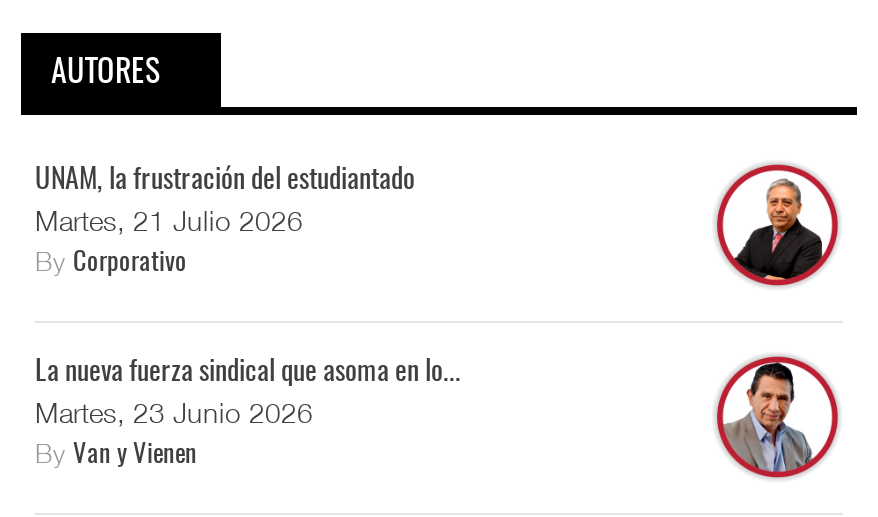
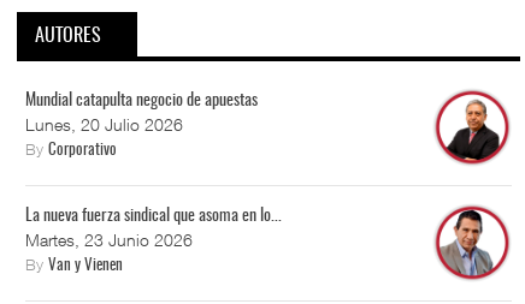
- UNAM, la frustración del estudiantado
- Martes, 21 Julio 2026
+ Mundial catapulta negocio de apuestas
+ Lunes, 20 Julio 2026
